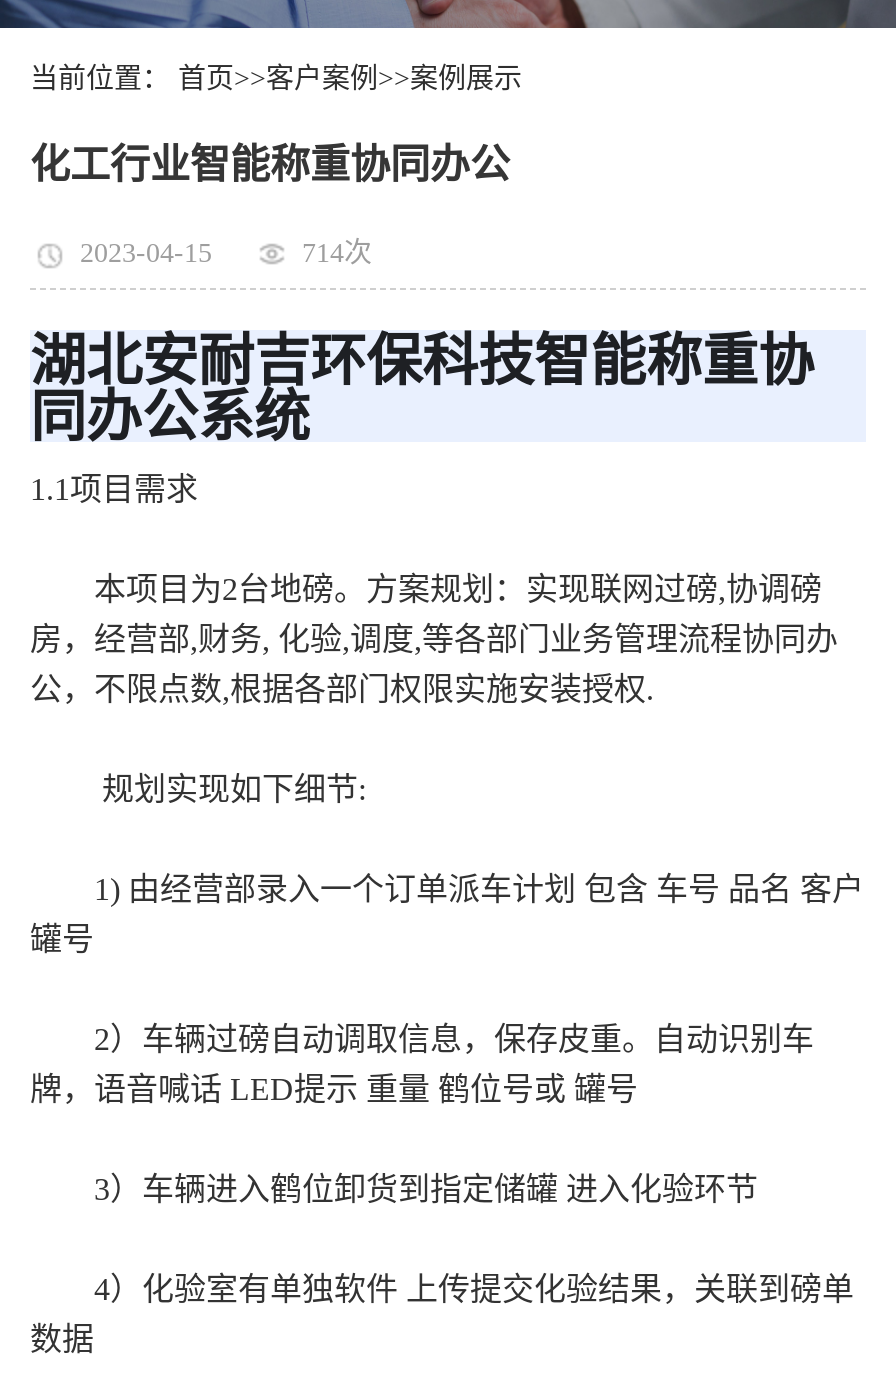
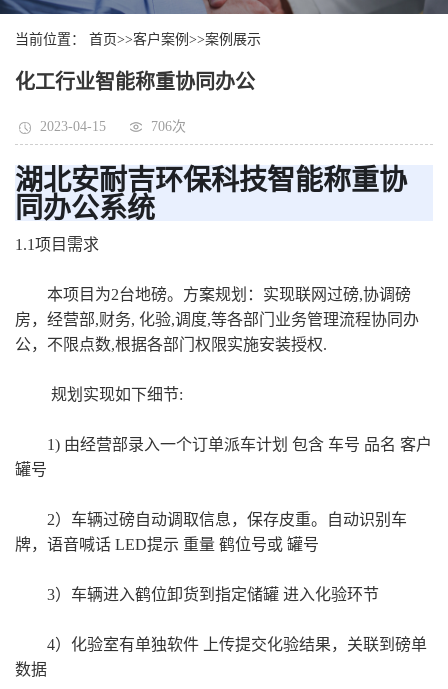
- 714次
+ 706次
